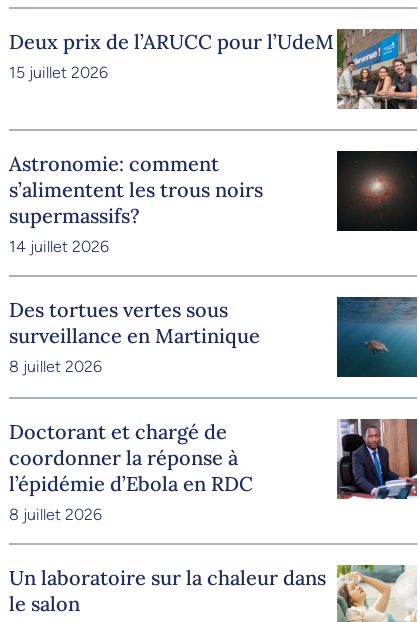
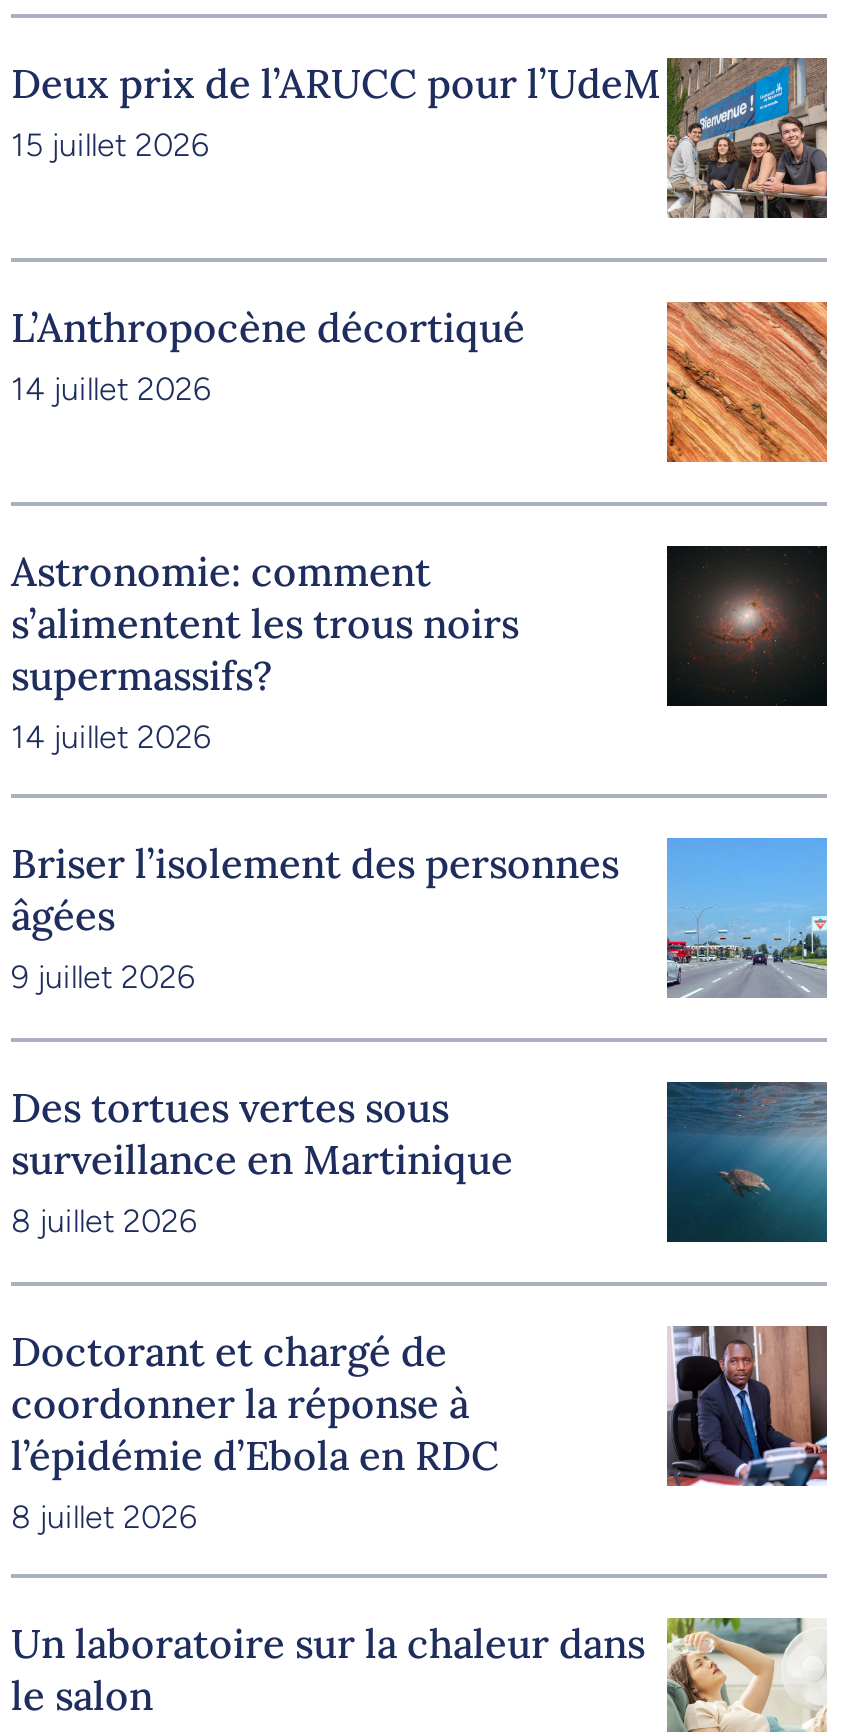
+ L’Anthropocène décortiqué
+ 14 juillet 2026

+ [image]

+ [image]
+ Briser l’isolement des personnes
+ âgées
+ 9 juillet 2026
